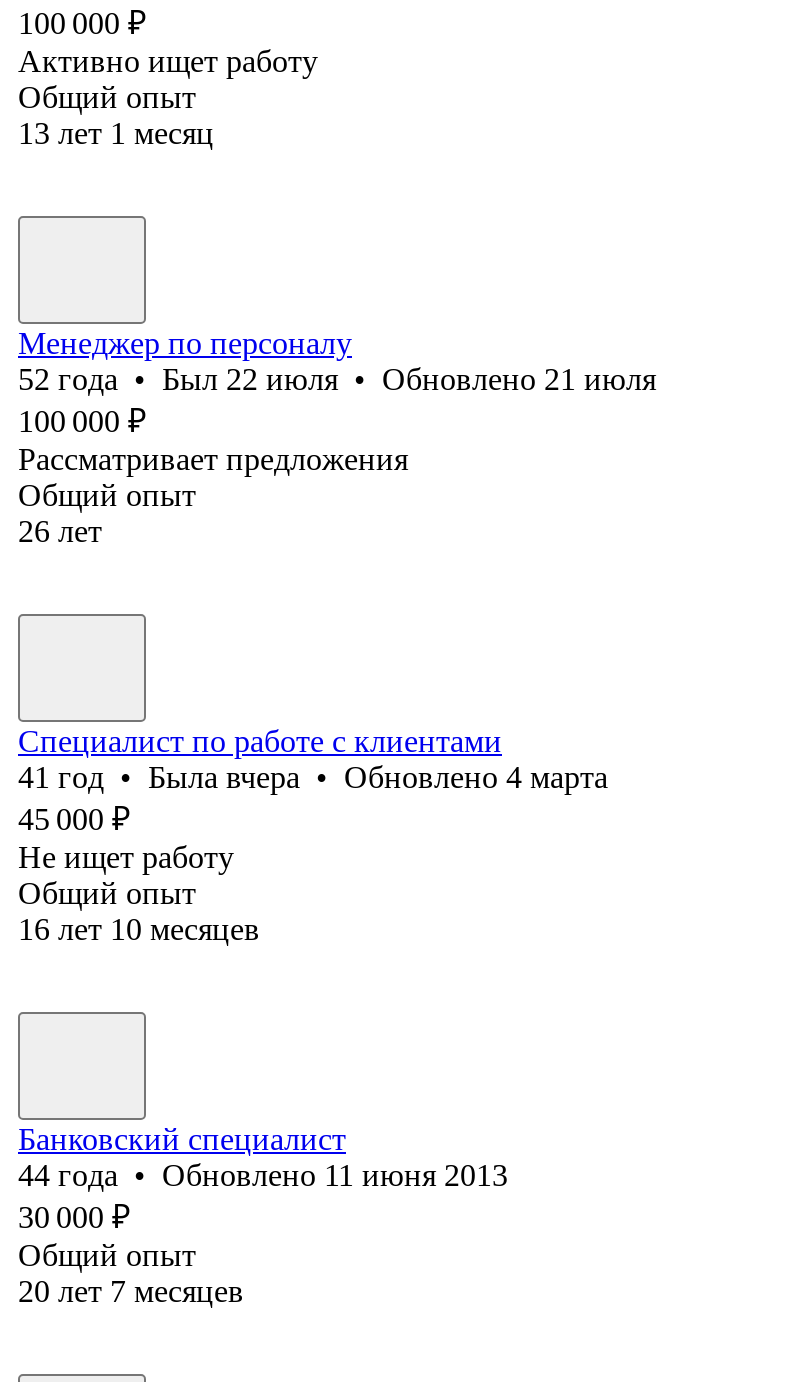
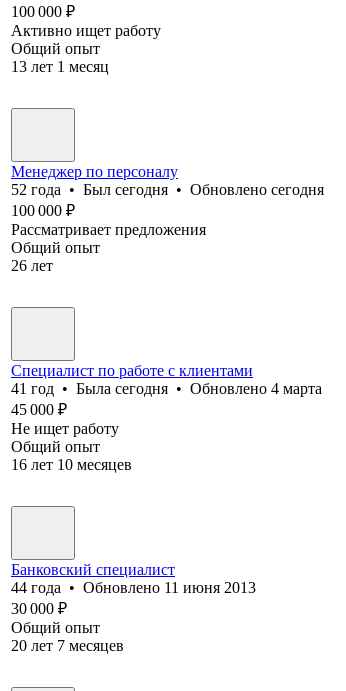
- 52 года • Был 22 июля • Обновлено 21 июля
+ 52 года • Был сегодня • Обновлено сегодня

- 41 год • Была вчера • Обновлено 4 марта
+ 41 год • Была сегодня • Обновлено 4 марта
